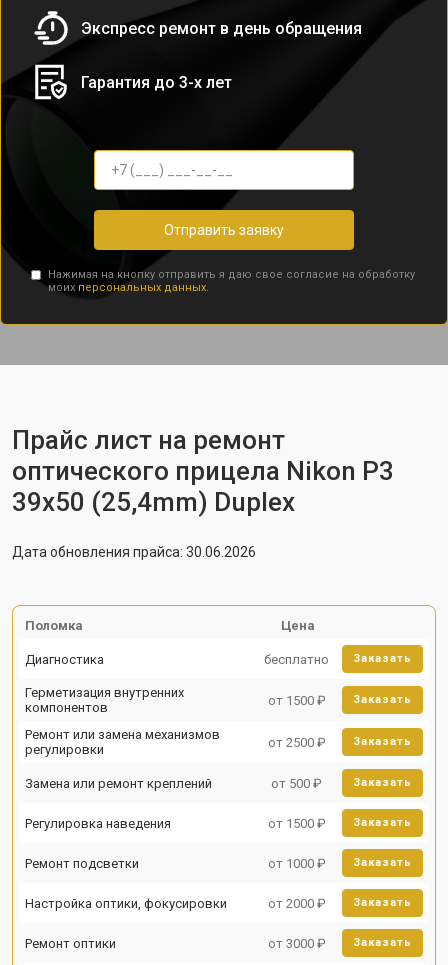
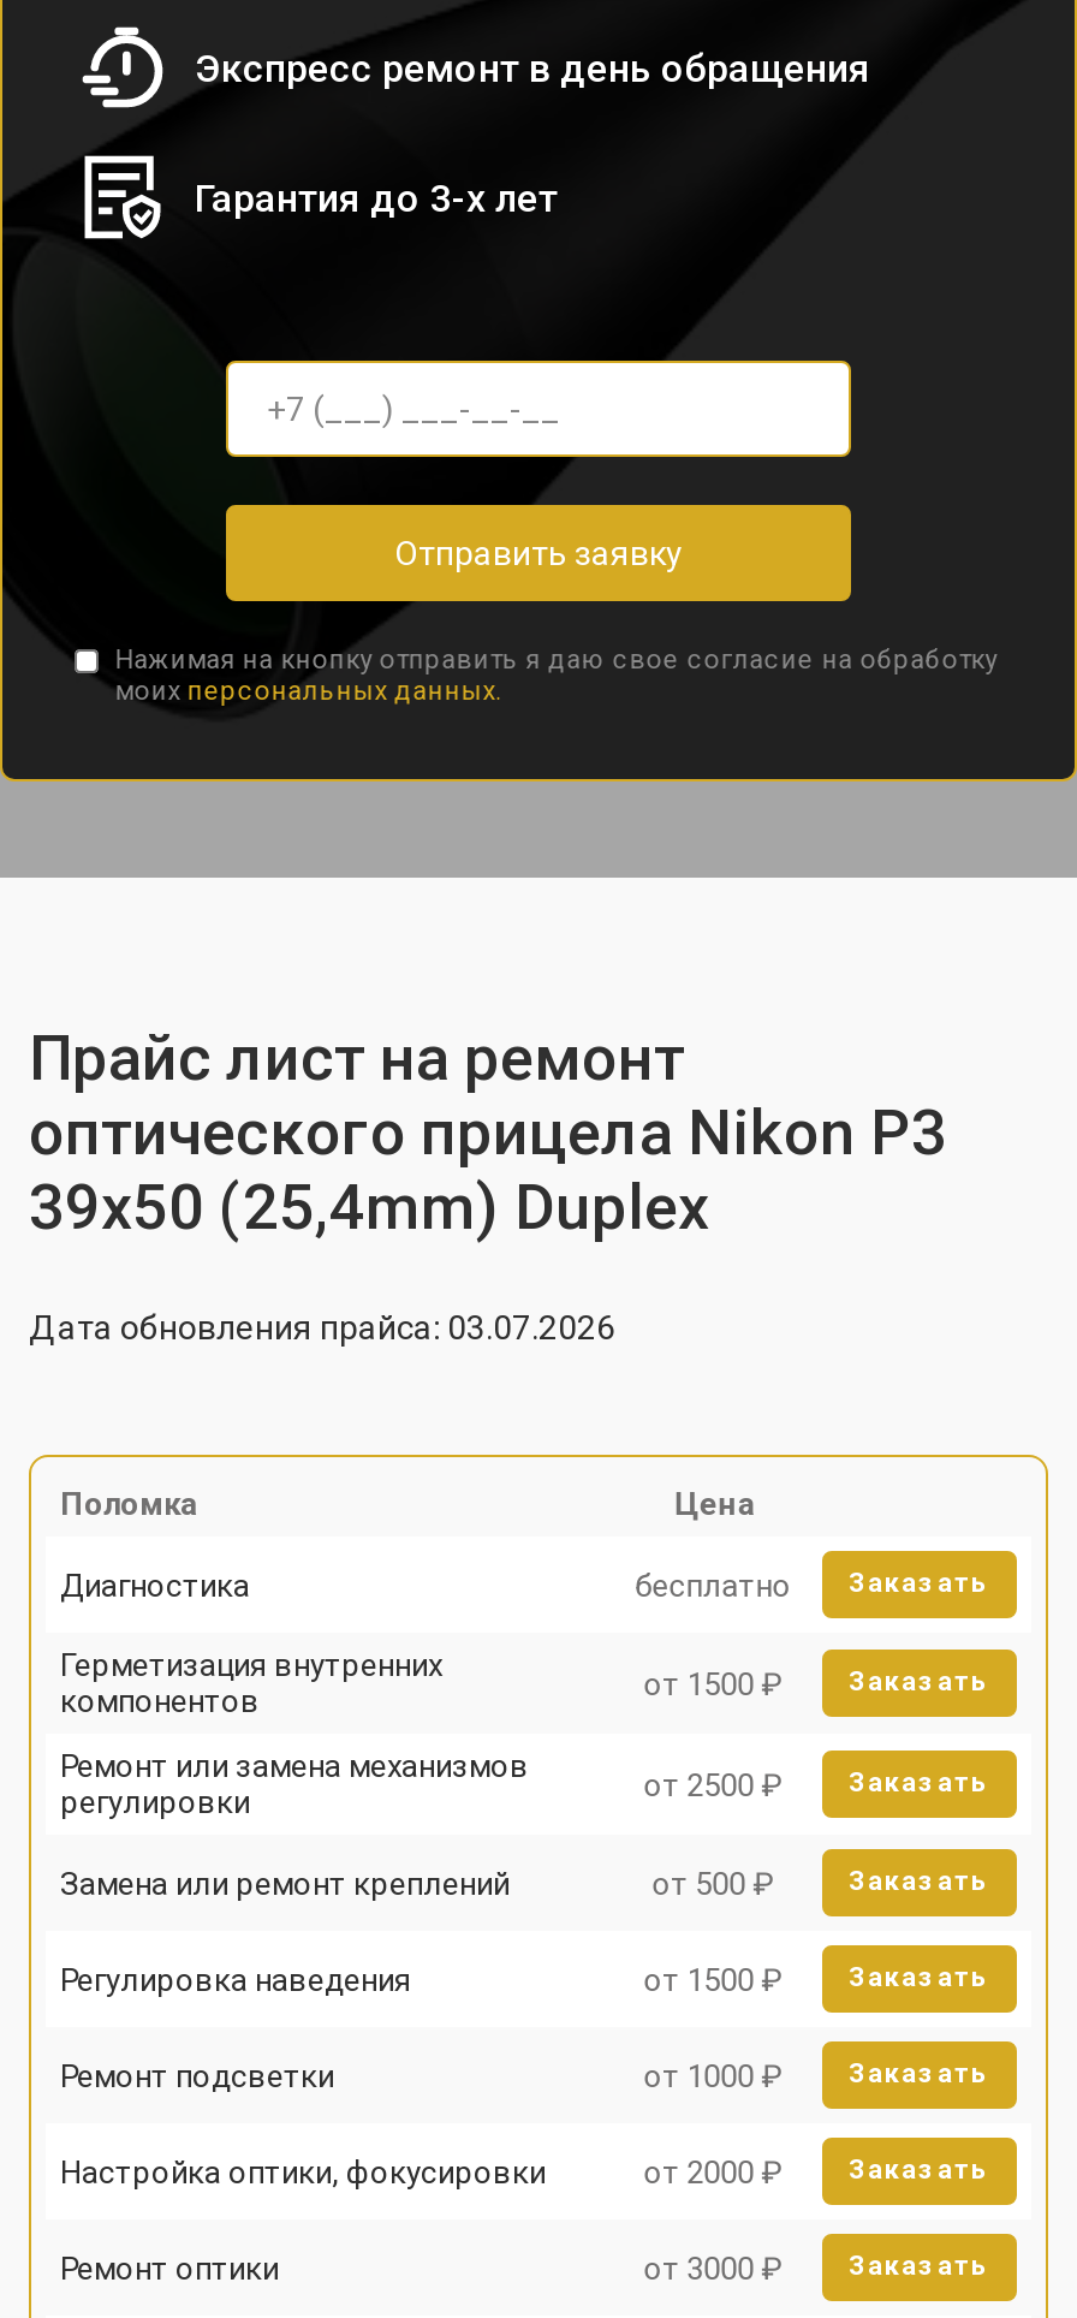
- Дата обновления прайса: 30.06.2026
+ Дата обновления прайса: 03.07.2026
